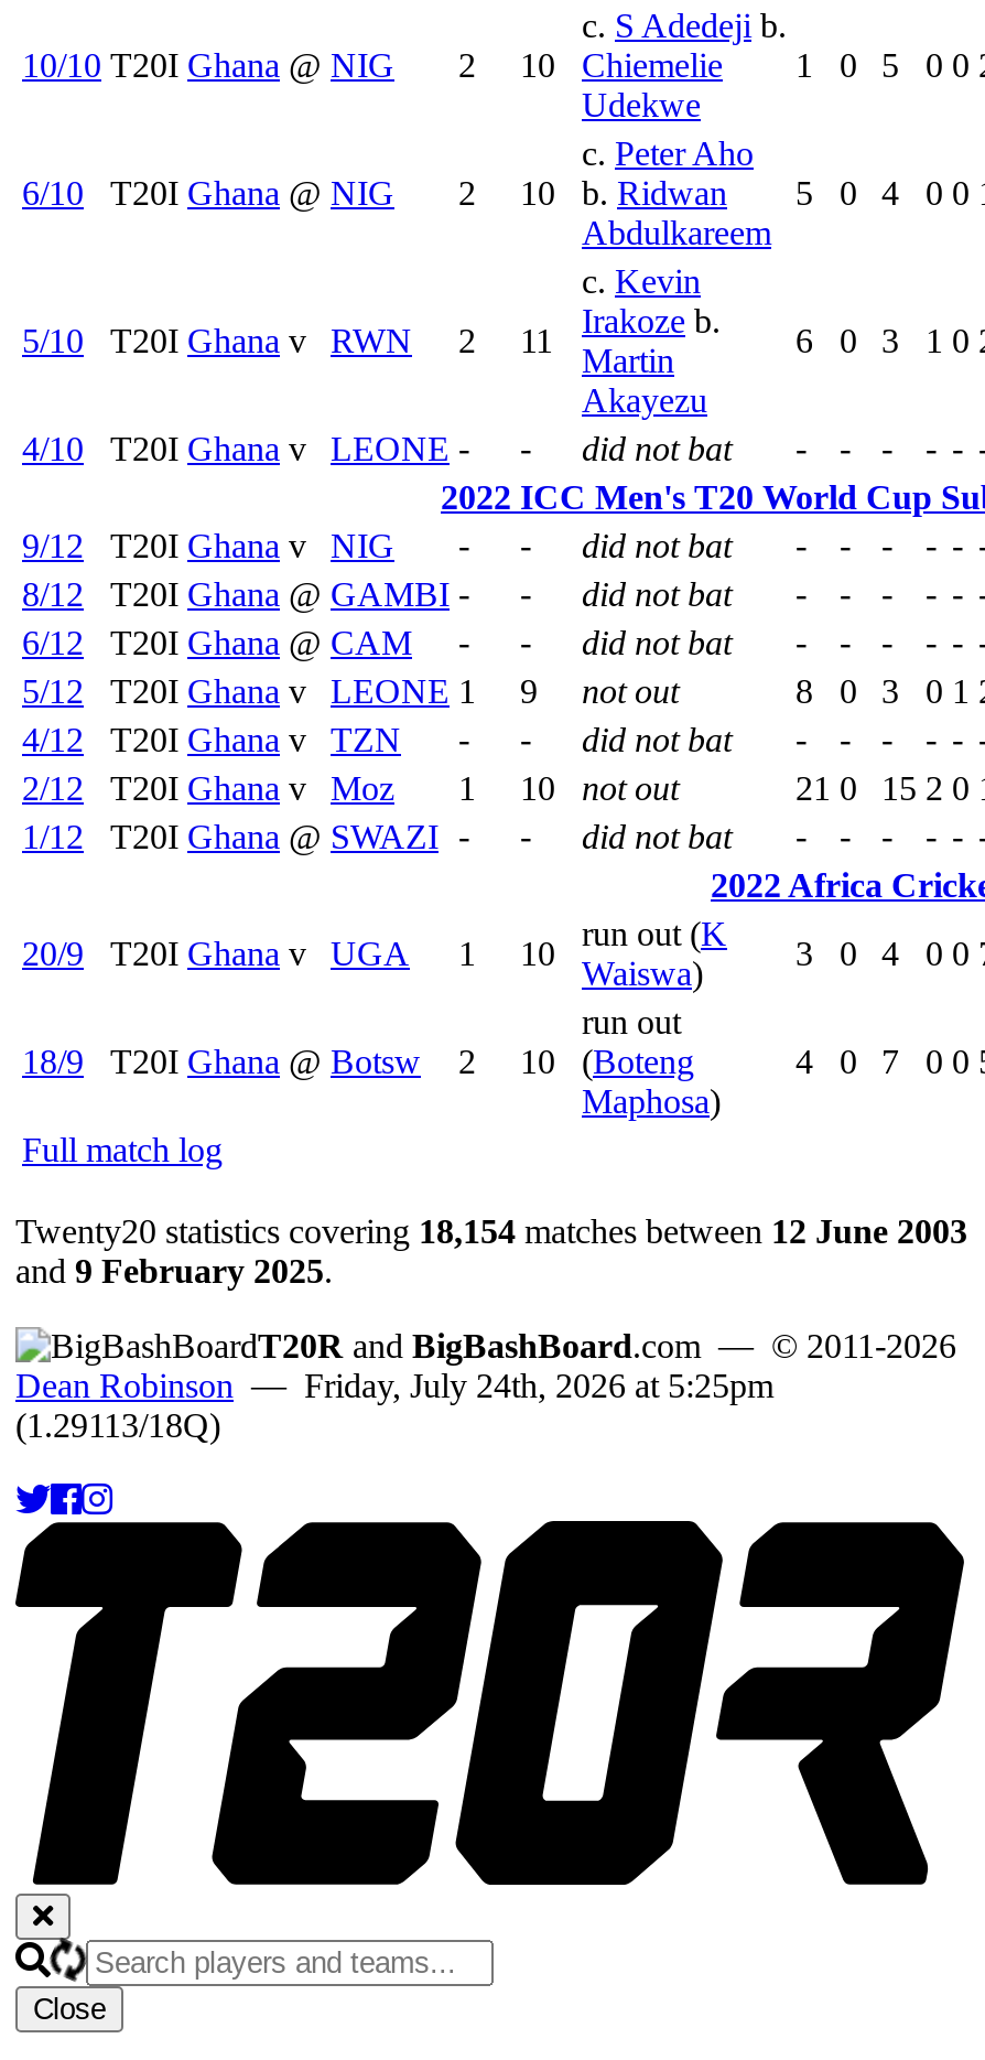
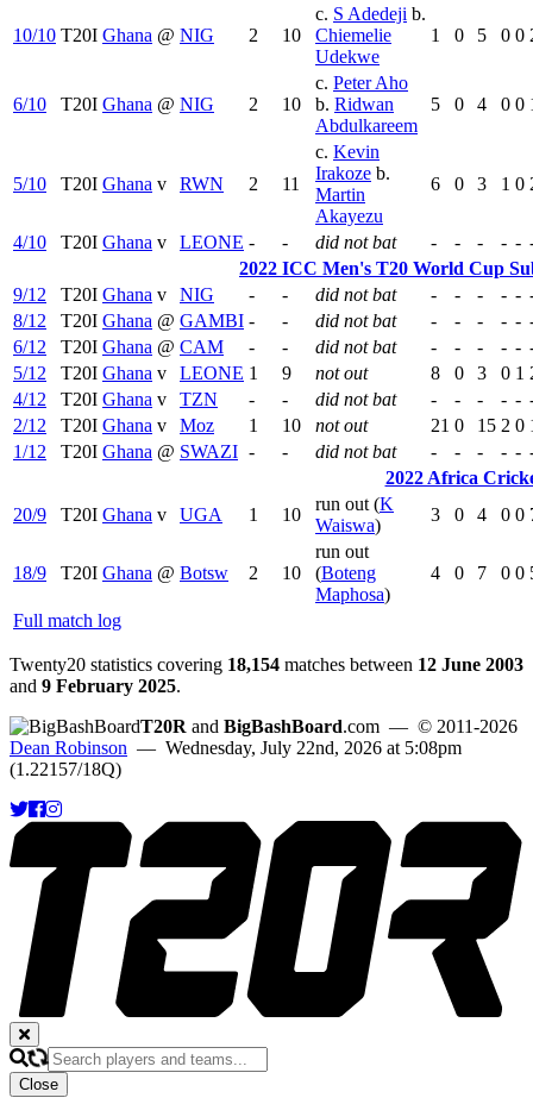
- Dean Robinson — Friday, July 24th, 2026 at 5:25pm
- (1.29113/18Q)
+ Dean Robinson — Wednesday, July 22nd, 2026 at 5:08pm
+ (1.22157/18Q)
